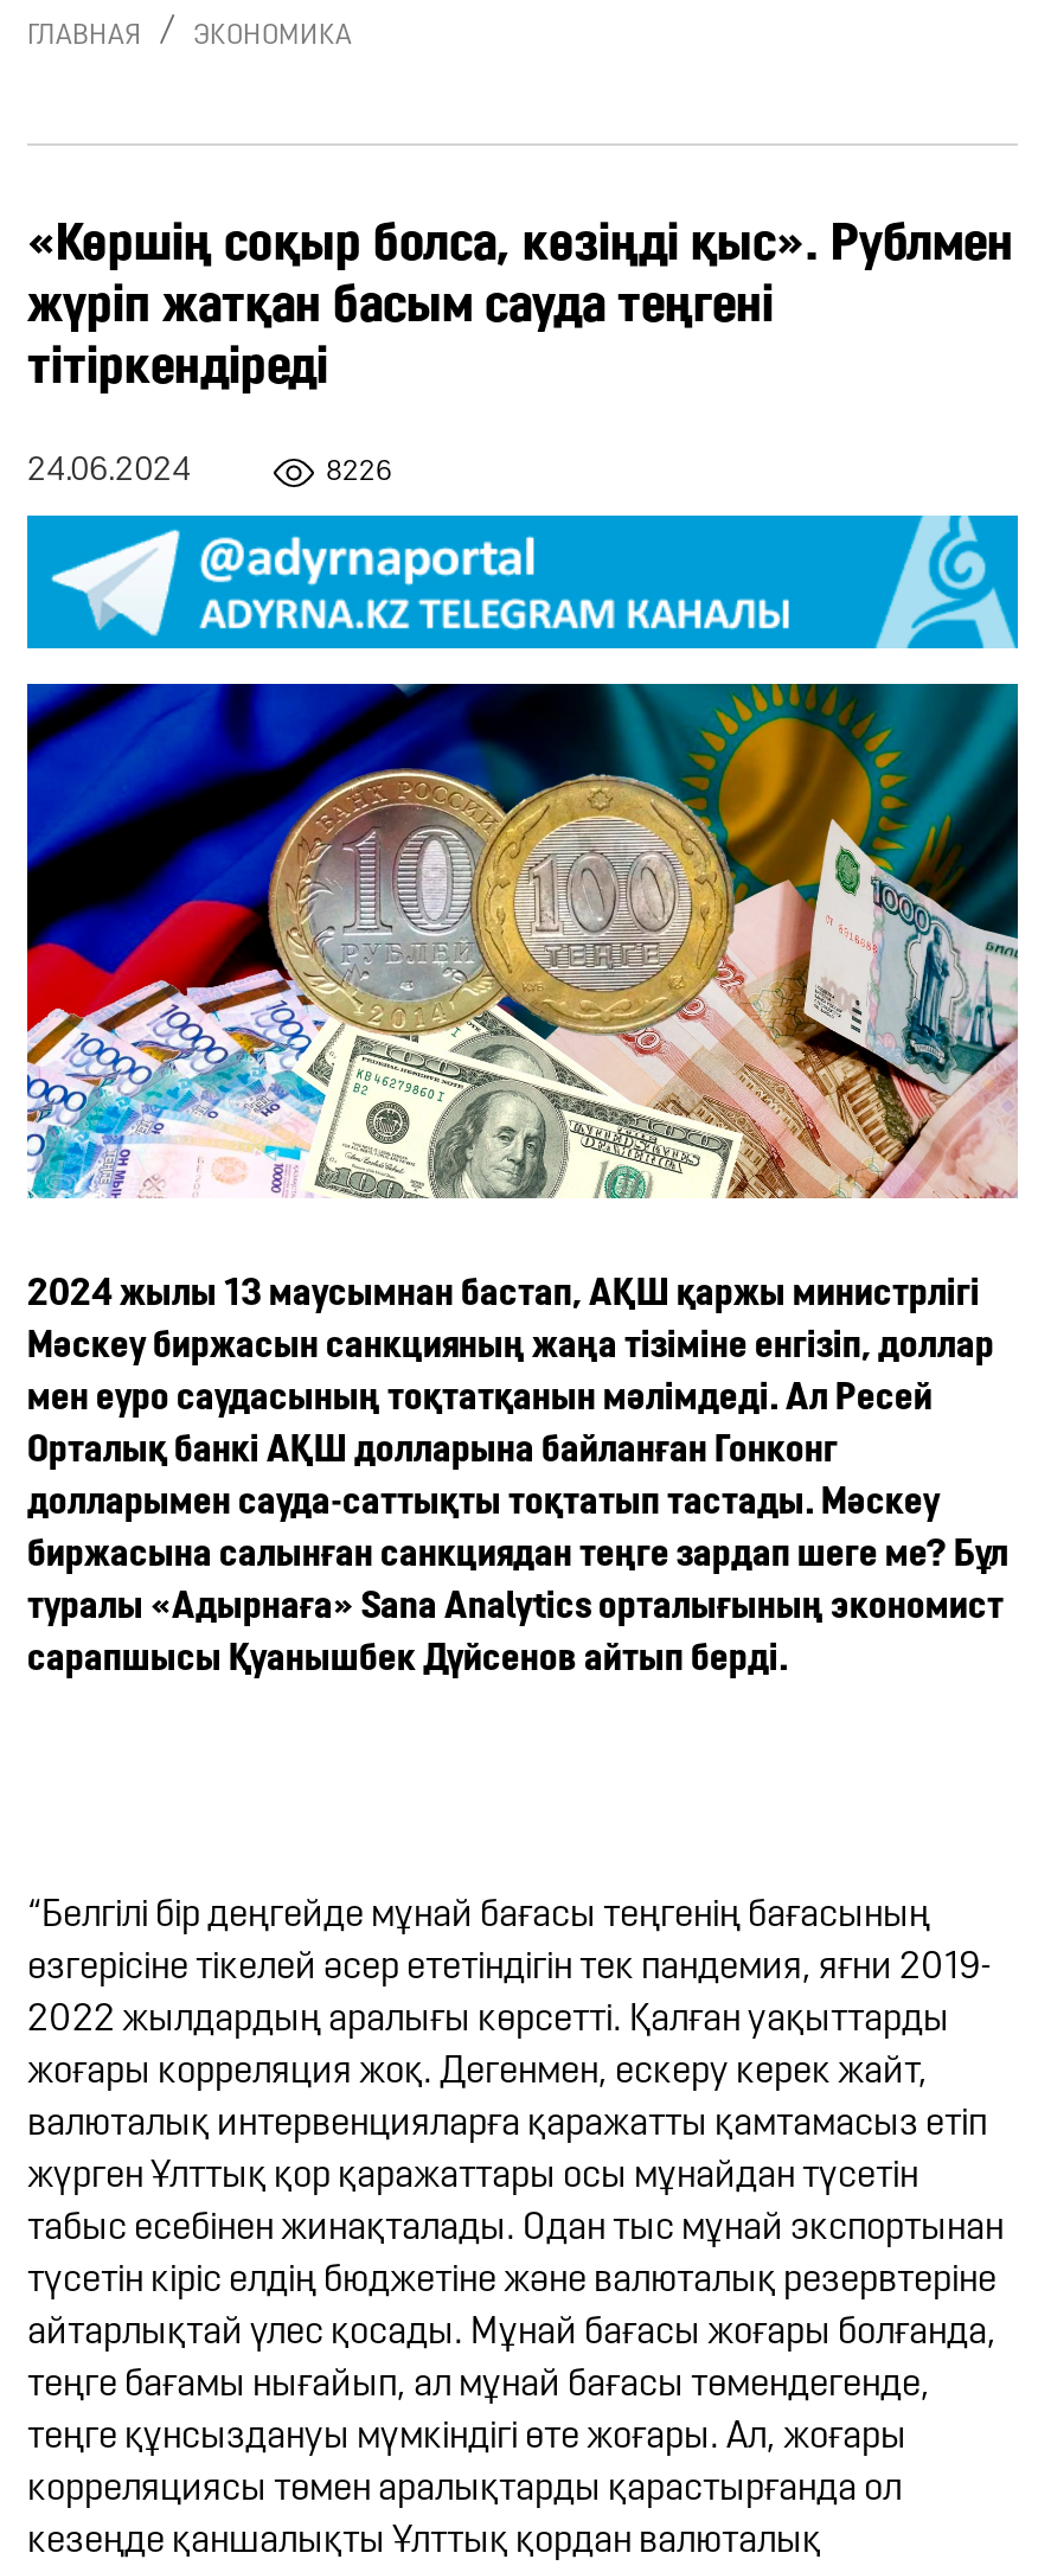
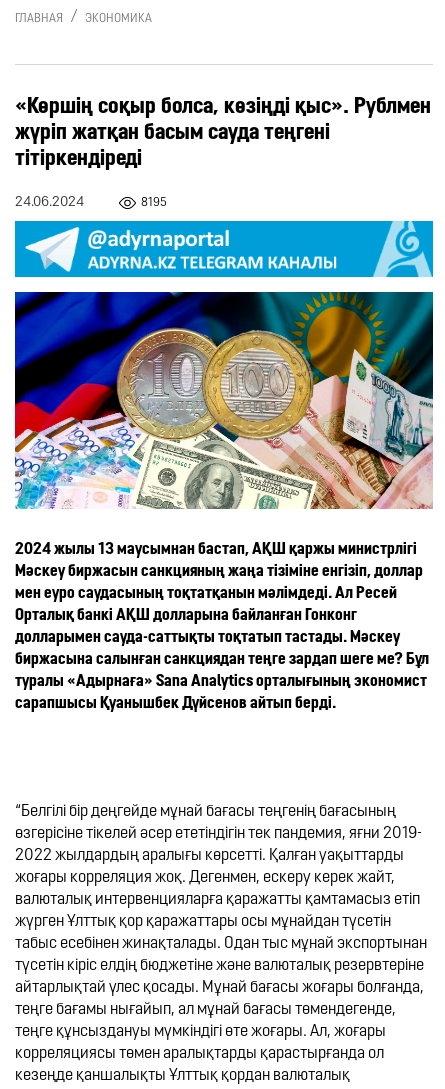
- 8226
+ 8195
